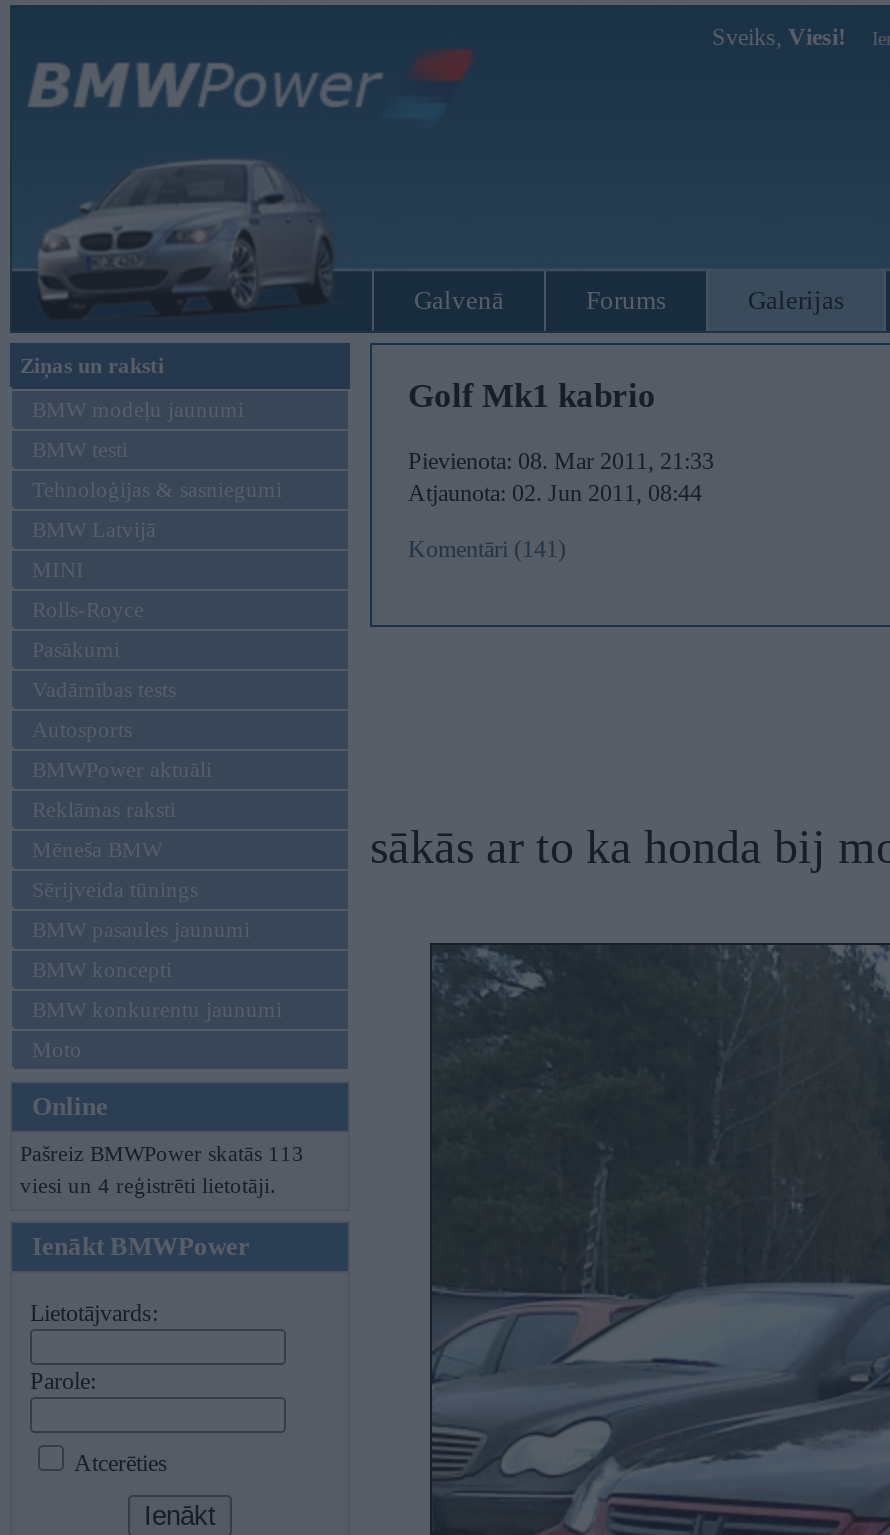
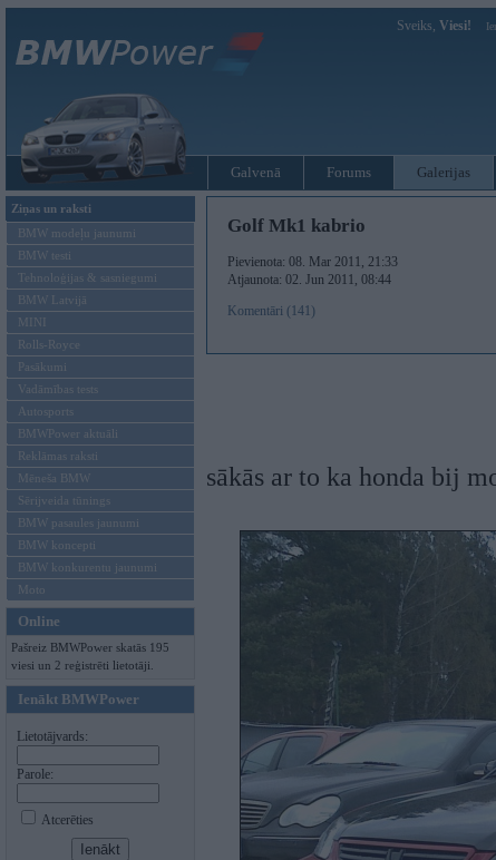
- Pašreiz BMWPower skatās 113
+ Pašreiz BMWPower skatās 195

- viesi un 4 reģistrēti lietotāji.
+ viesi un 2 reģistrēti lietotāji.
